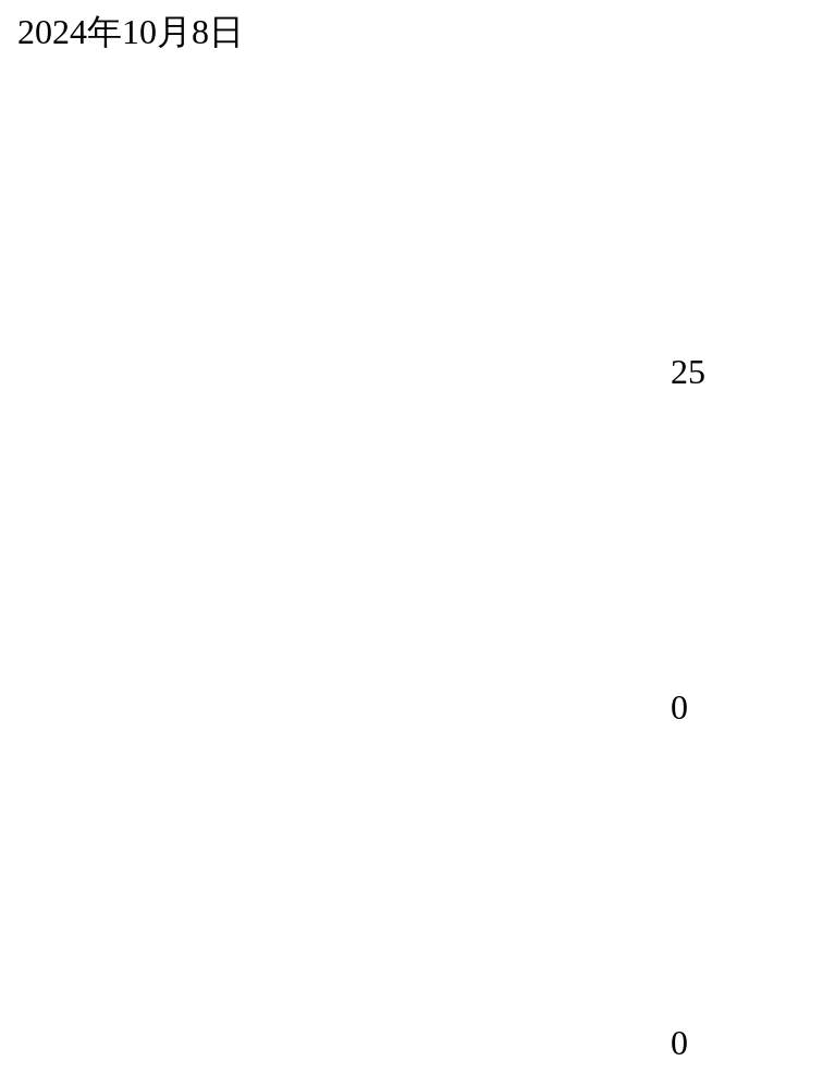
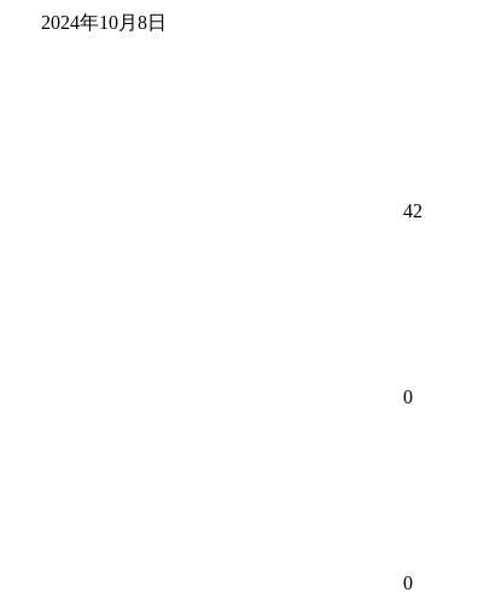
- 25
+ 42
